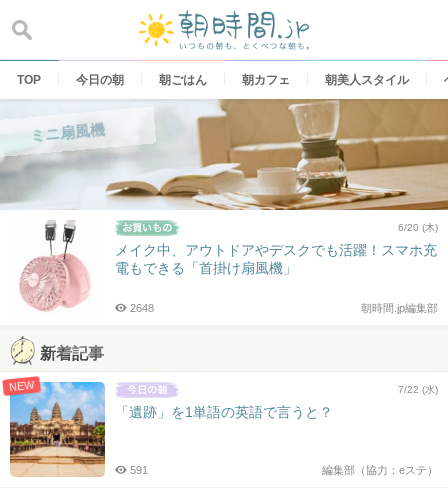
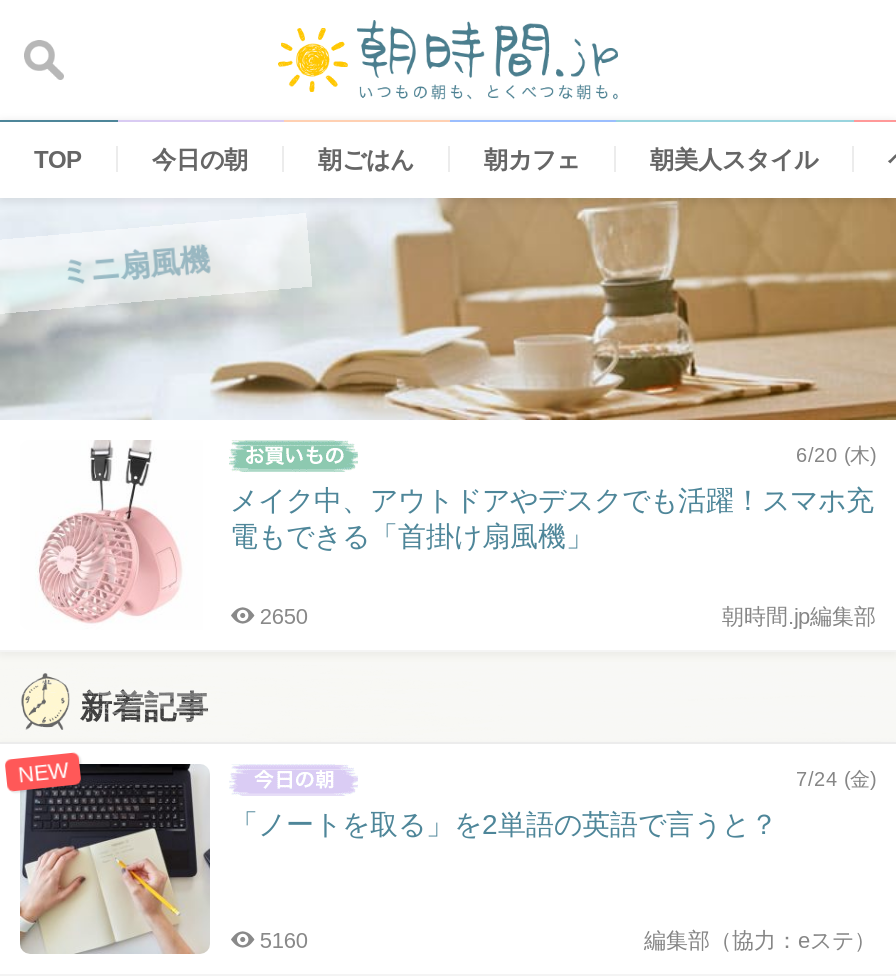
- 2648
+ 2650

- [image]
- 「遺跡」を1単語の英語で言うと？
+ [image]
+ 「ノートを取る」を2単語の英語で言うと？

- 7/22 (水)
+ 7/24 (金)

- 591
+ 5160
